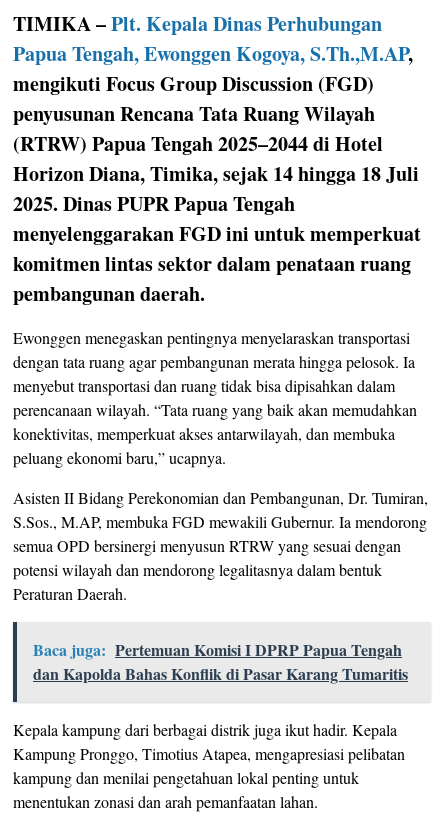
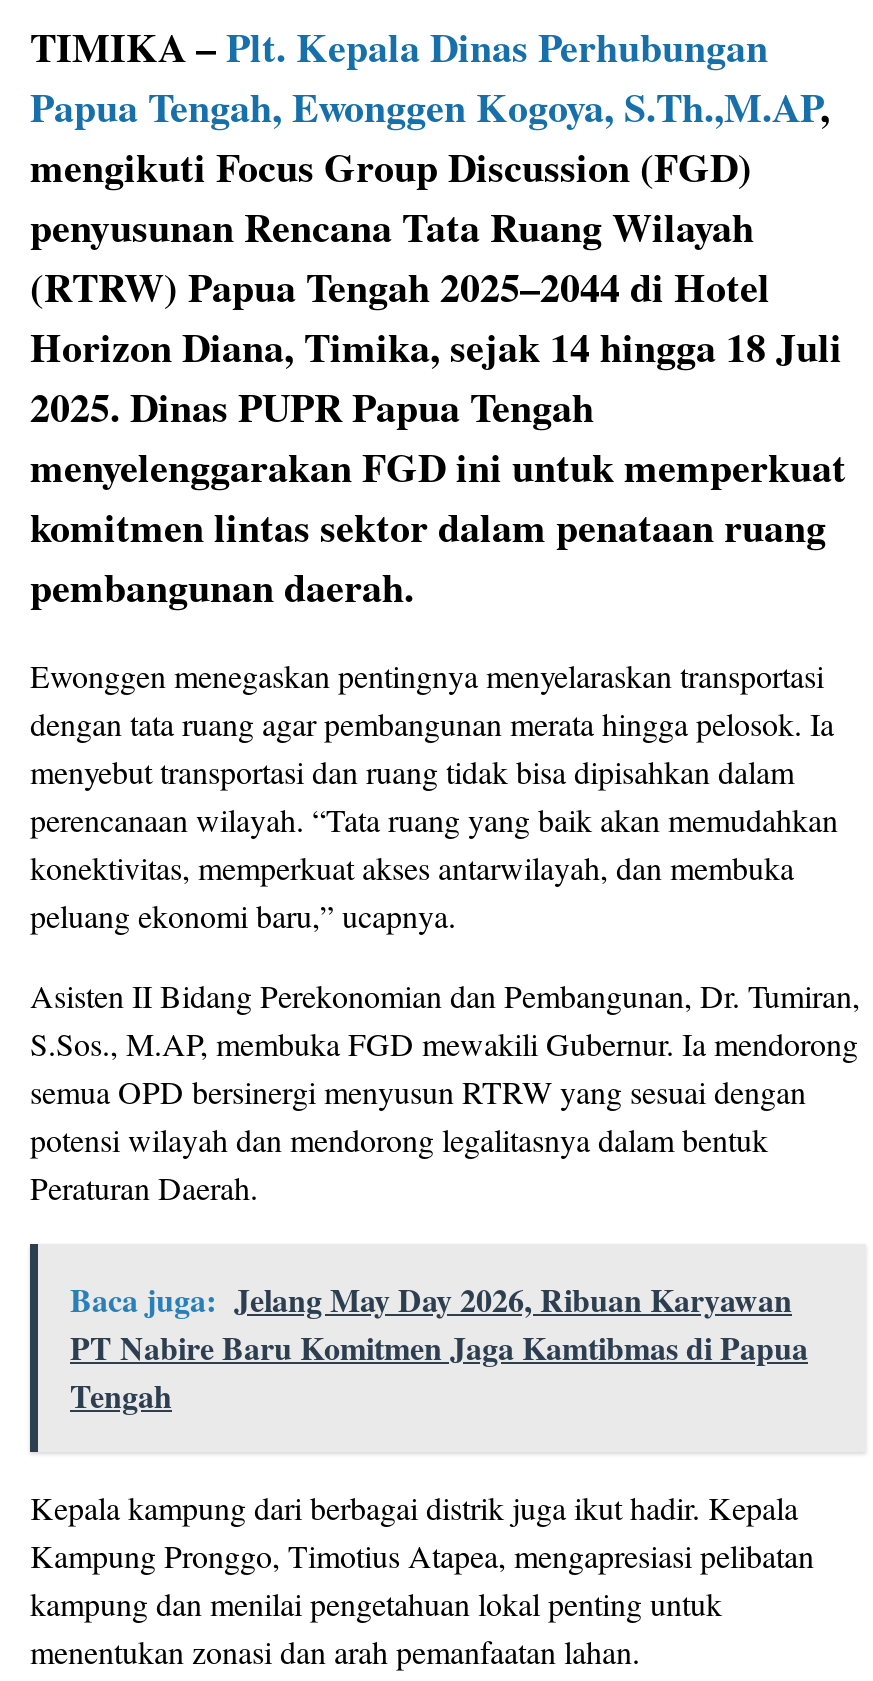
- Baca juga: Pertemuan Komisi I DPRP Papua Tengah
- dan Kapolda Bahas Konflik di Pasar Karang Tumaritis
+ Baca juga: Jelang May Day 2026, Ribuan Karyawan
+ PT Nabire Baru Komitmen Jaga Kamtibmas di Papua
+ Tengah
